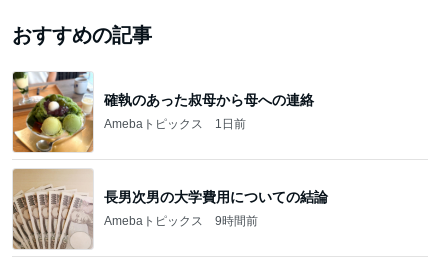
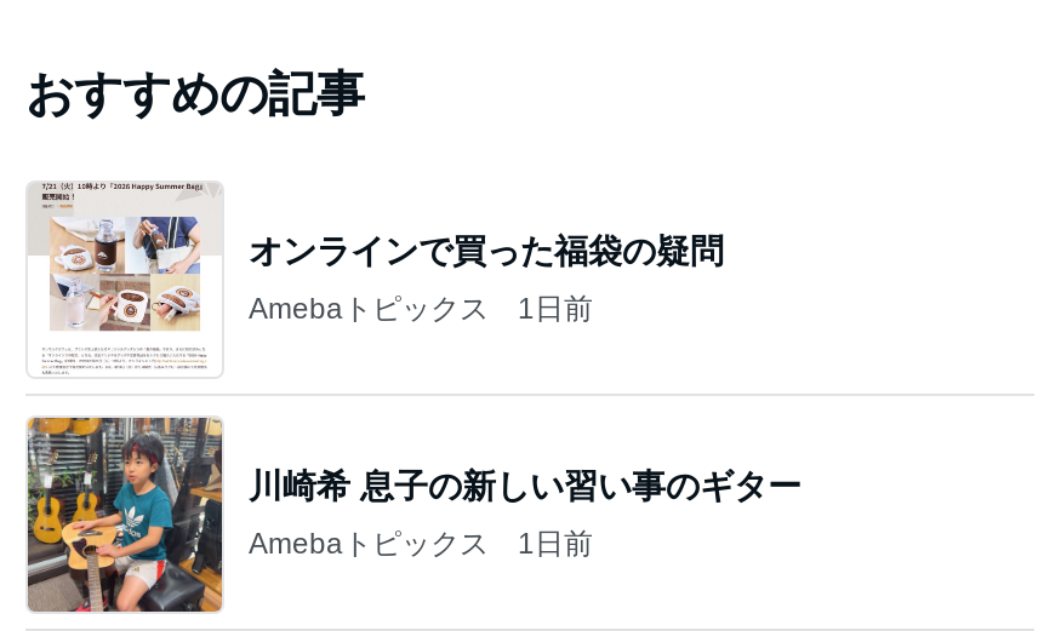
- [image]
- 確執のあった叔母から母への連絡
+ [image]
+ オンラインで買った福袋の疑問

- [image]
- 長男次男の大学費用についての結論
+ [image]
+ 川崎希 息子の新しい習い事のギター

- Amebaトピックス 9時間前
+ Amebaトピックス 1日前
